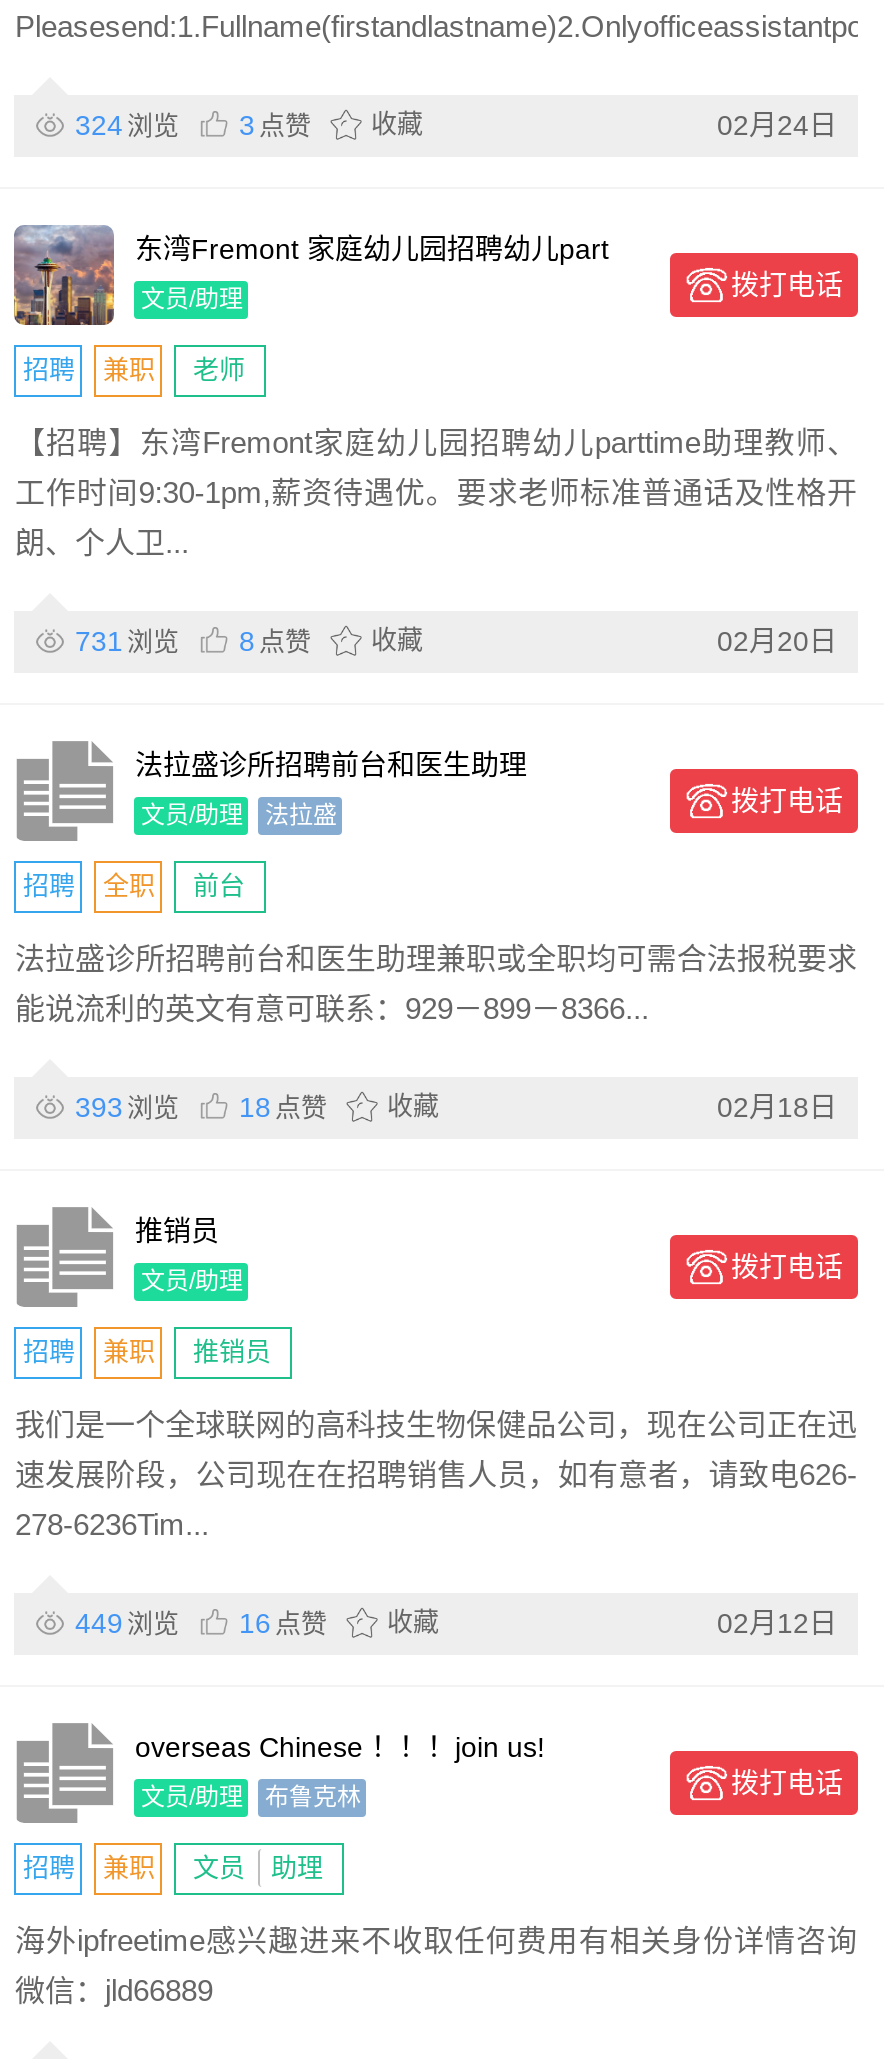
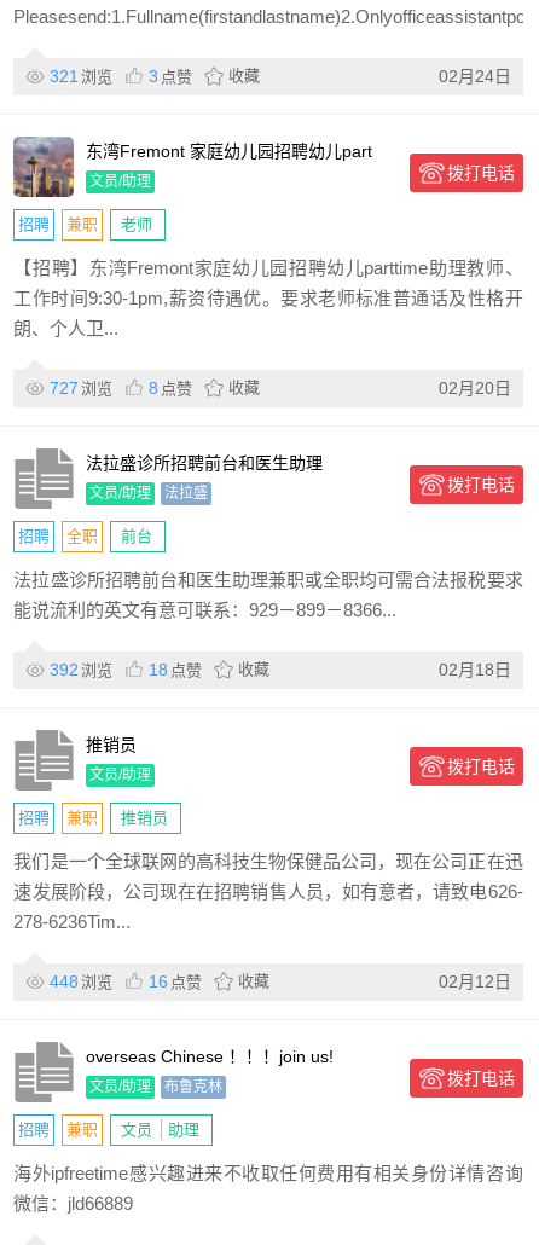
- 324 浏览 3 点赞 收藏
+ 321 浏览 3 点赞 收藏

- 731 浏览 8 点赞 收藏
+ 727 浏览 8 点赞 收藏

- 393 浏览 18 点赞 收藏
+ 392 浏览 18 点赞 收藏

- 449 浏览 16 点赞 收藏
+ 448 浏览 16 点赞 收藏
